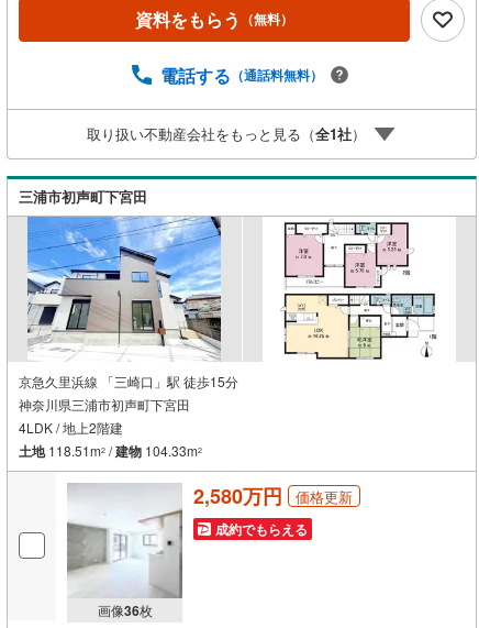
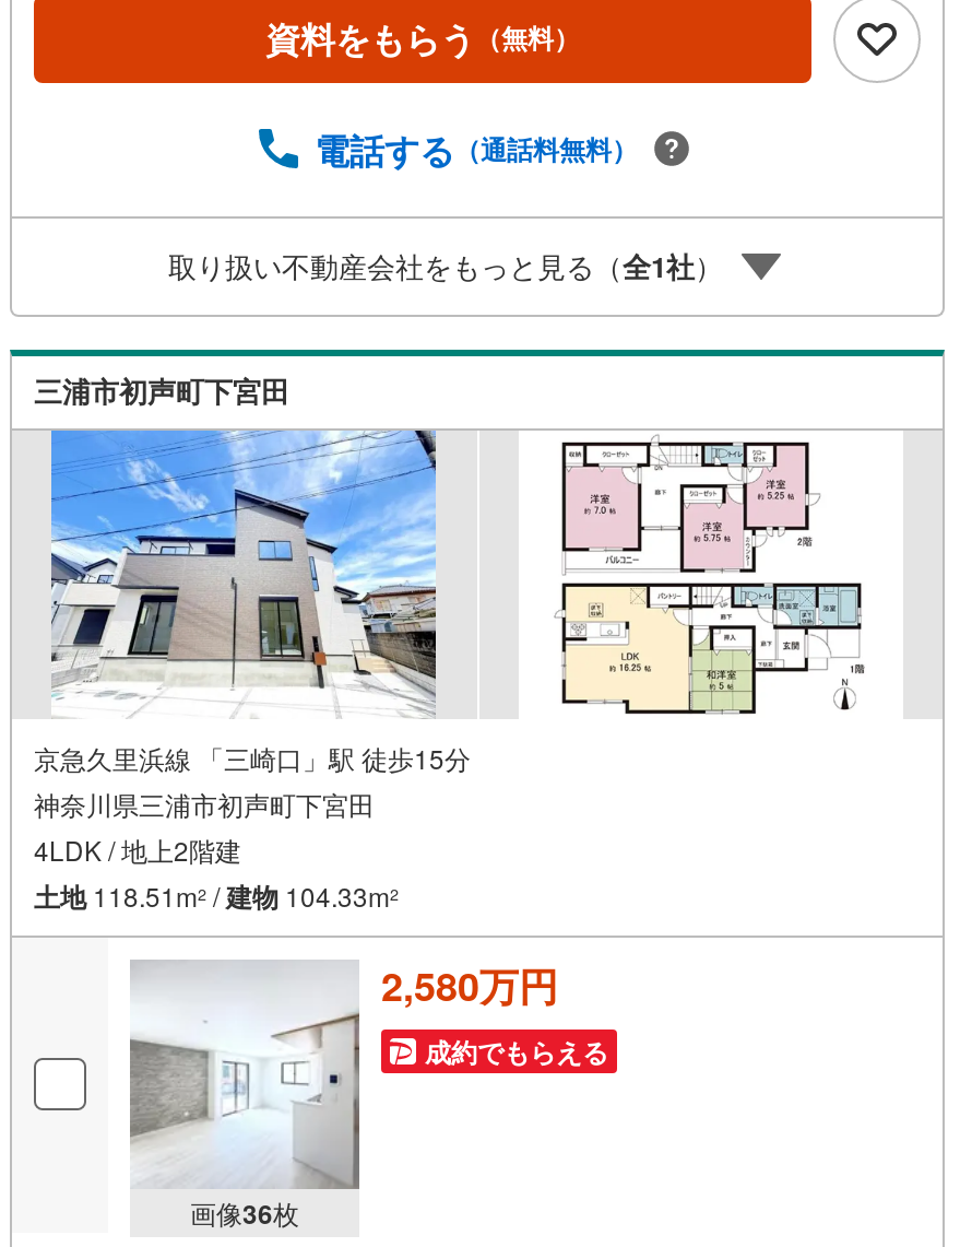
- 価格更新
